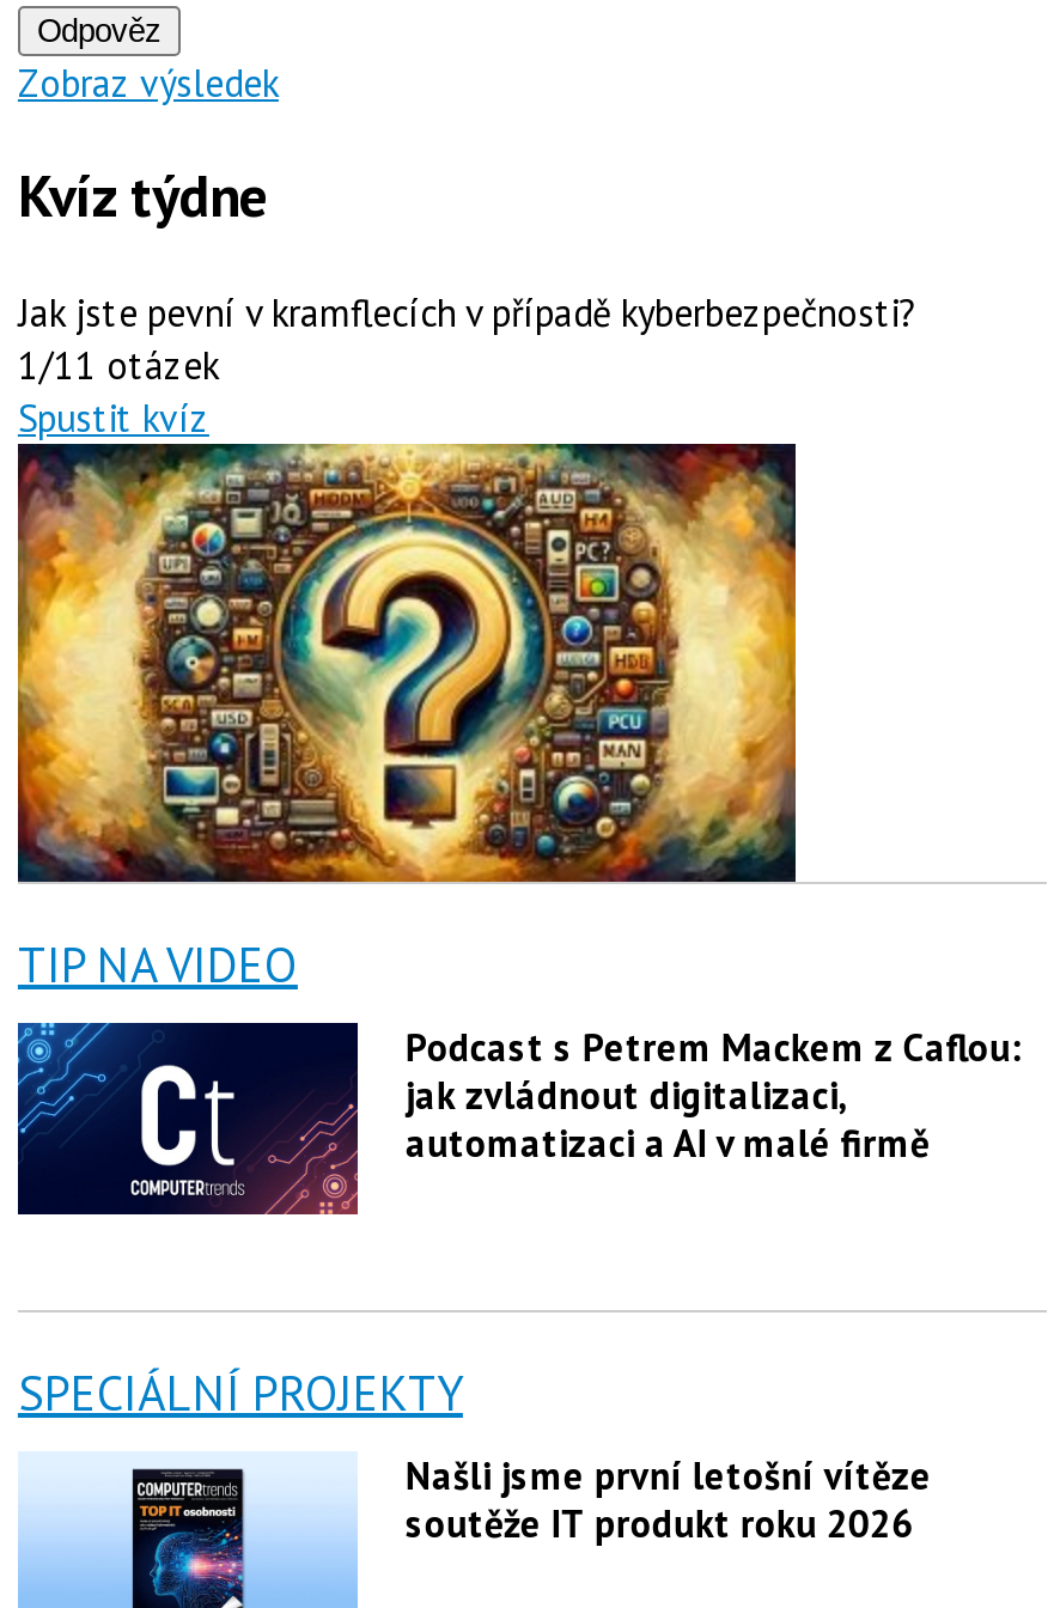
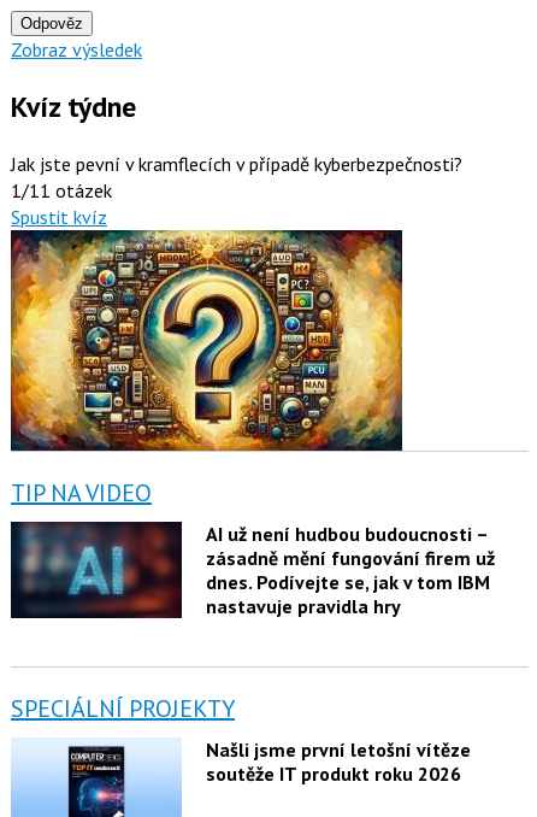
- [image]
- Podcast s Petrem Mackem z Caflou:
- jak zvládnout digitalizaci,
- automatizaci a AI v malé firmě
+ [image]
+ AI už není hudbou budoucnosti –
+ zásadně mění fungování firem už
+ dnes. Podívejte se, jak v tom IBM
+ nastavuje pravidla hry
